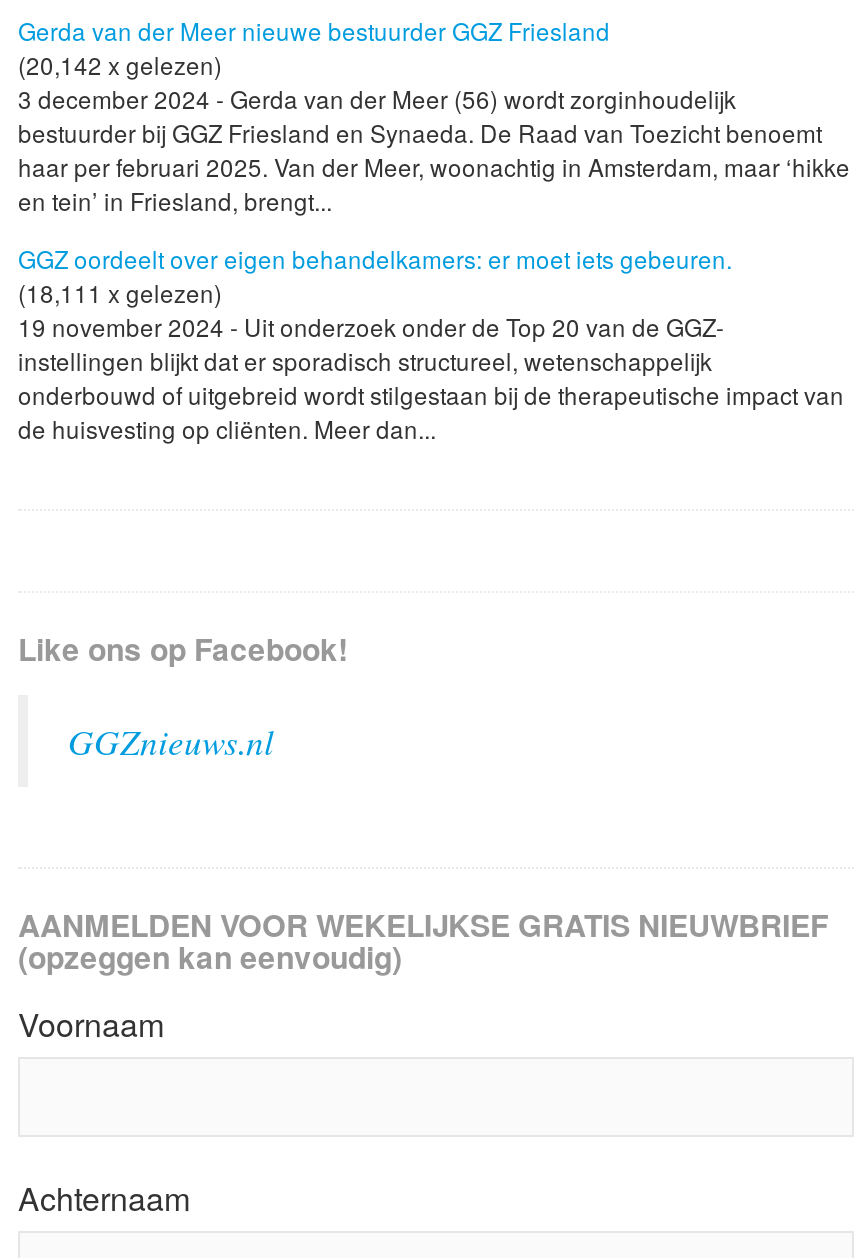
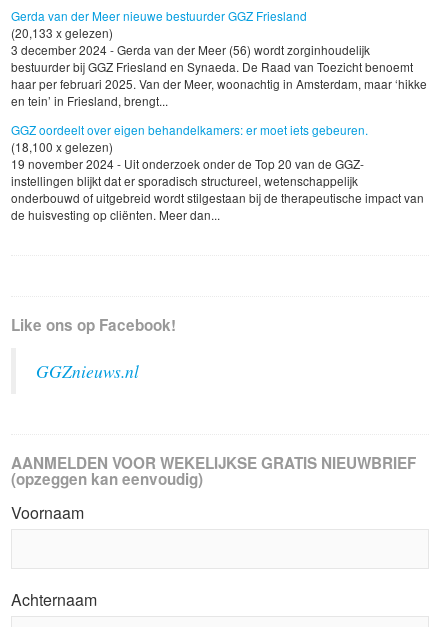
- (20,142 x gelezen)
+ (20,133 x gelezen)

- (18,111 x gelezen)
+ (18,100 x gelezen)
